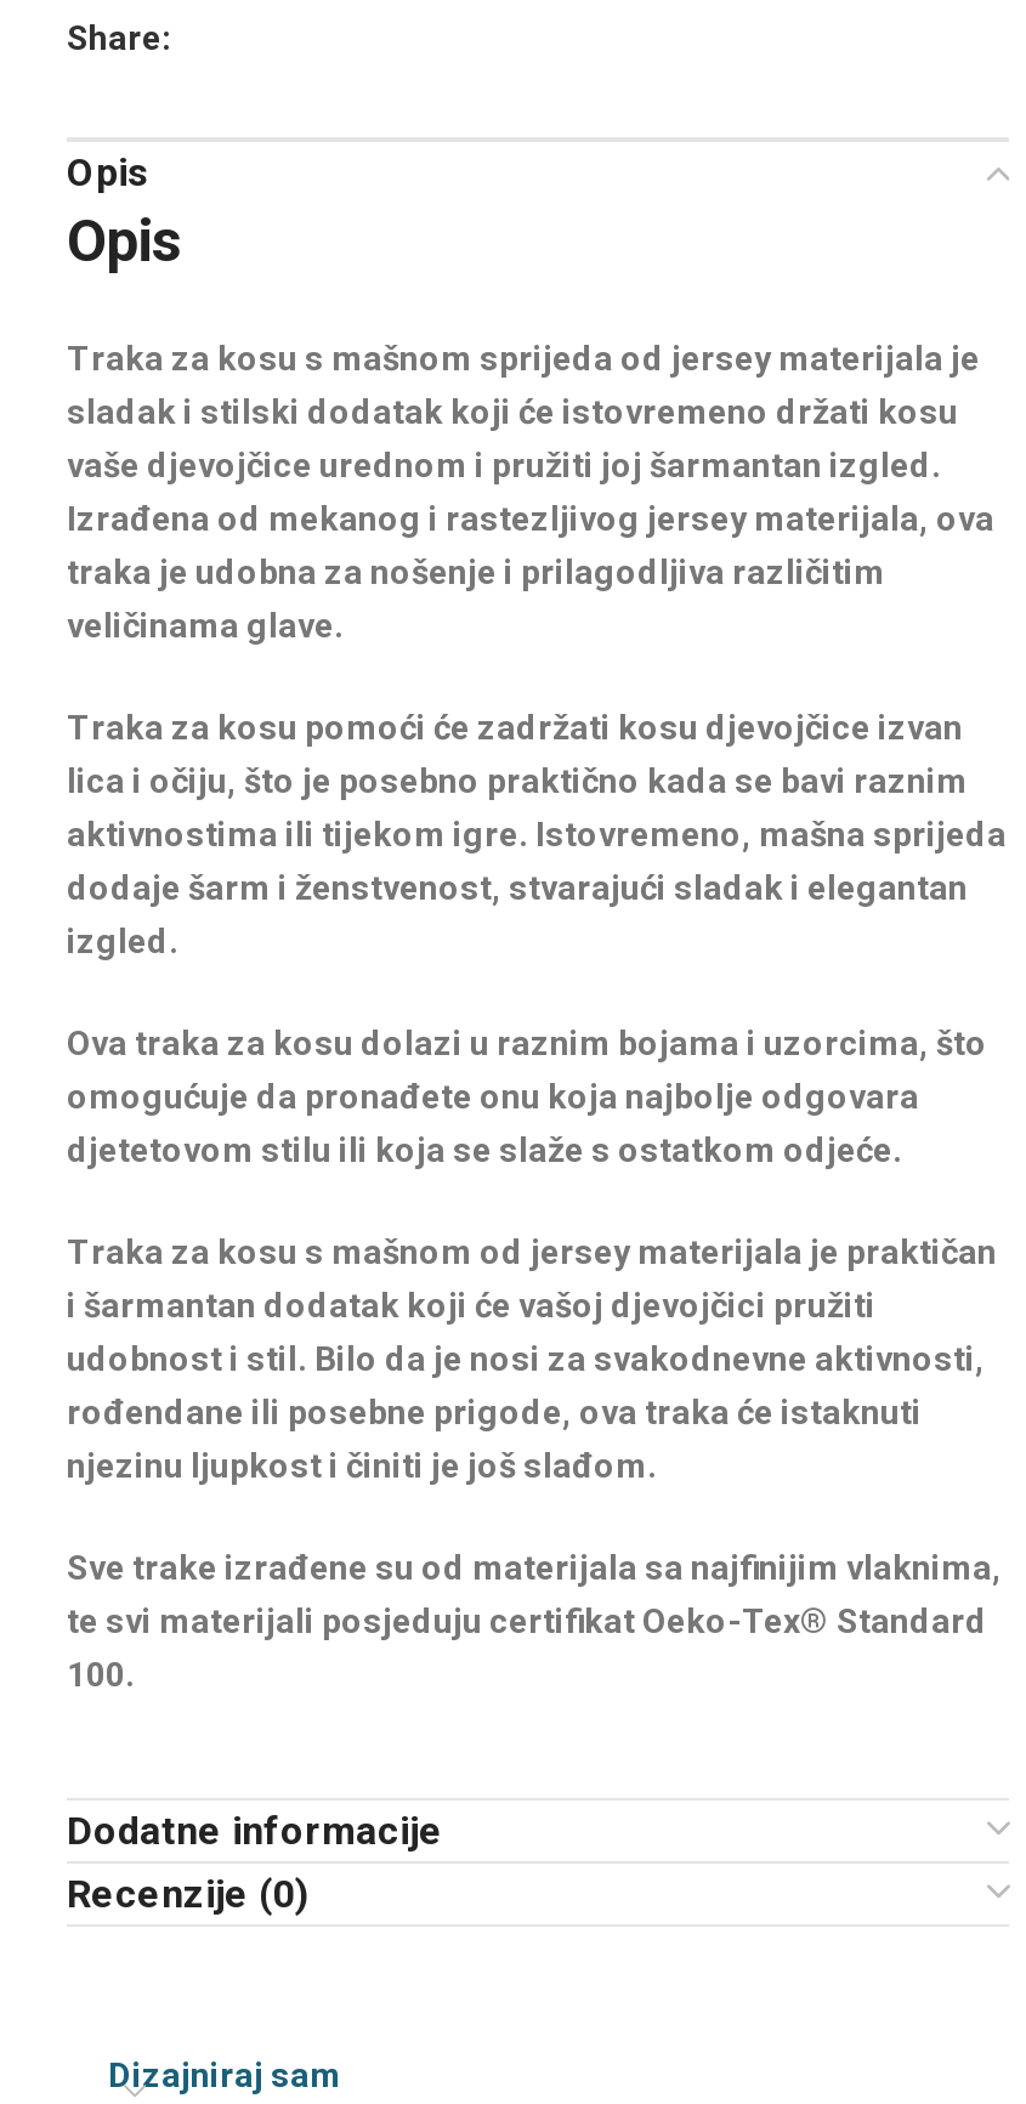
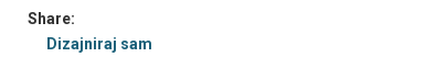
- Opis
- Opis
- Traka za kosu s mašnom sprijeda od jersey materijala je
- sladak i stilski dodatak koji će istovremeno držati kosu
- vaše djevojčice urednom i pružiti joj šarmantan izgled.
- Izrađena od mekanog i rastezljivog jersey materijala, ova
- traka je udobna za nošenje i prilagodljiva različitim
- veličinama glave.
- Traka za kosu pomoći će zadržati kosu djevojčice izvan
- lica i očiju, što je posebno praktično kada se bavi raznim
- aktivnostima ili tijekom igre. Istovremeno, mašna sprijeda
- dodaje šarm i ženstvenost, stvarajući sladak i elegantan
- izgled.
- Ova traka za kosu dolazi u raznim bojama i uzorcima, što
- omogućuje da pronađete onu koja najbolje odgovara
- djetetovom stilu ili koja se slaže s ostatkom odjeće.
- Traka za kosu s mašnom od jersey materijala je praktičan
- i šarmantan dodatak koji će vašoj djevojčici pružiti
- udobnost i stil. Bilo da je nosi za svakodnevne aktivnosti,
- rođendane ili posebne prigode, ova traka će istaknuti
- njezinu ljupkost i činiti je još slađom.
- Sve trake izrađene su od materijala sa najfinijim vlaknima,
- te svi materijali posjeduju certifikat Oeko-Tex® Standard
- 100.
- Dodatne informacije
- Recenzije (0)
